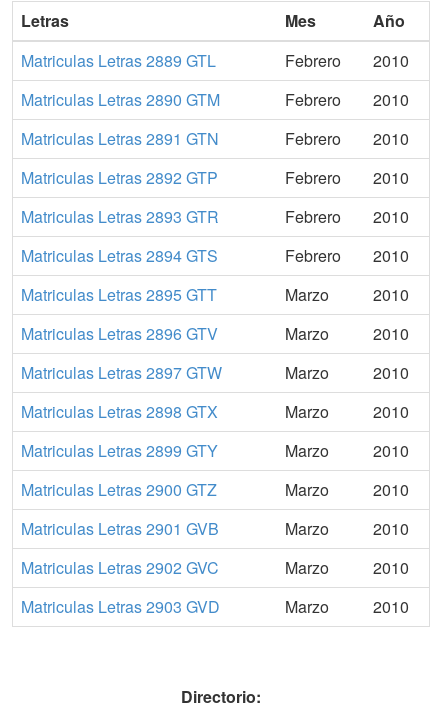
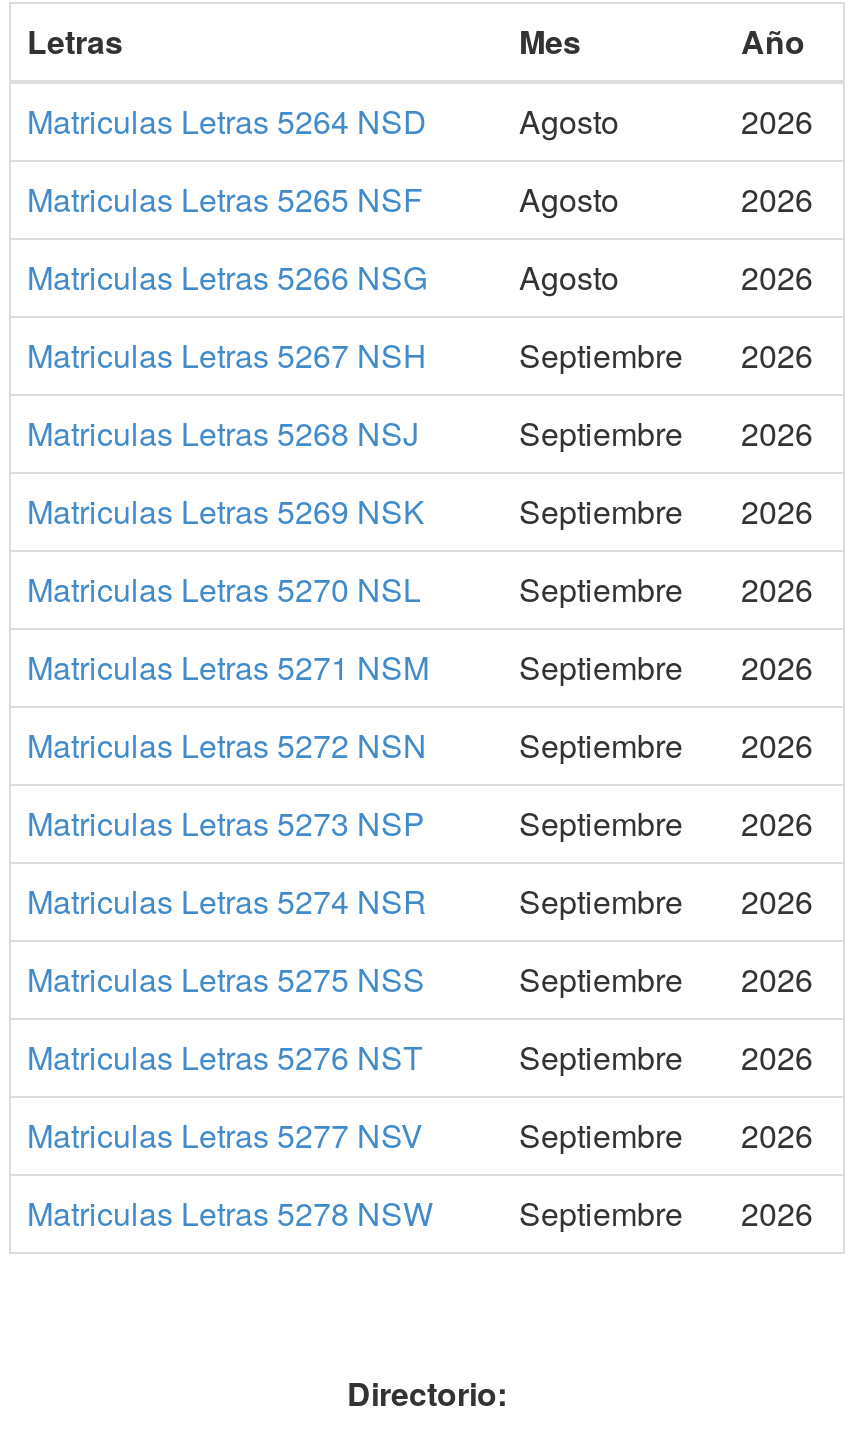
- Matriculas Letras 2889 GTL
- Febrero
- 2010
+ Matriculas Letras 5264 NSD
+ Agosto
+ 2026

- Matriculas Letras 2890 GTM
- Febrero
- 2010
+ Matriculas Letras 5265 NSF
+ Agosto
+ 2026

- Matriculas Letras 2891 GTN
- Febrero
- 2010
+ Matriculas Letras 5266 NSG
+ Agosto
+ 2026

- Matriculas Letras 2892 GTP
- Febrero
- 2010
+ Matriculas Letras 5267 NSH
+ Septiembre
+ 2026

- Matriculas Letras 2893 GTR
- Febrero
- 2010
+ Matriculas Letras 5268 NSJ
+ Septiembre
+ 2026

- Matriculas Letras 2894 GTS
- Febrero
- 2010
+ Matriculas Letras 5269 NSK
+ Septiembre
+ 2026

- Matriculas Letras 2895 GTT
- Marzo
- 2010
+ Matriculas Letras 5270 NSL
+ Septiembre
+ 2026

- Matriculas Letras 2896 GTV
- Marzo
- 2010
+ Matriculas Letras 5271 NSM
+ Septiembre
+ 2026

- Matriculas Letras 2897 GTW
- Marzo
- 2010
+ Matriculas Letras 5272 NSN
+ Septiembre
+ 2026

- Matriculas Letras 2898 GTX
- Marzo
- 2010
+ Matriculas Letras 5273 NSP
+ Septiembre
+ 2026

- Matriculas Letras 2899 GTY
- Marzo
- 2010
+ Matriculas Letras 5274 NSR
+ Septiembre
+ 2026

- Matriculas Letras 2900 GTZ
- Marzo
- 2010
+ Matriculas Letras 5275 NSS
+ Septiembre
+ 2026

- Matriculas Letras 2901 GVB
- Marzo
- 2010
+ Matriculas Letras 5276 NST
+ Septiembre
+ 2026

- Matriculas Letras 2902 GVC
- Marzo
- 2010
+ Matriculas Letras 5277 NSV
+ Septiembre
+ 2026

- Matriculas Letras 2903 GVD
- Marzo
- 2010
+ Matriculas Letras 5278 NSW
+ Septiembre
+ 2026
